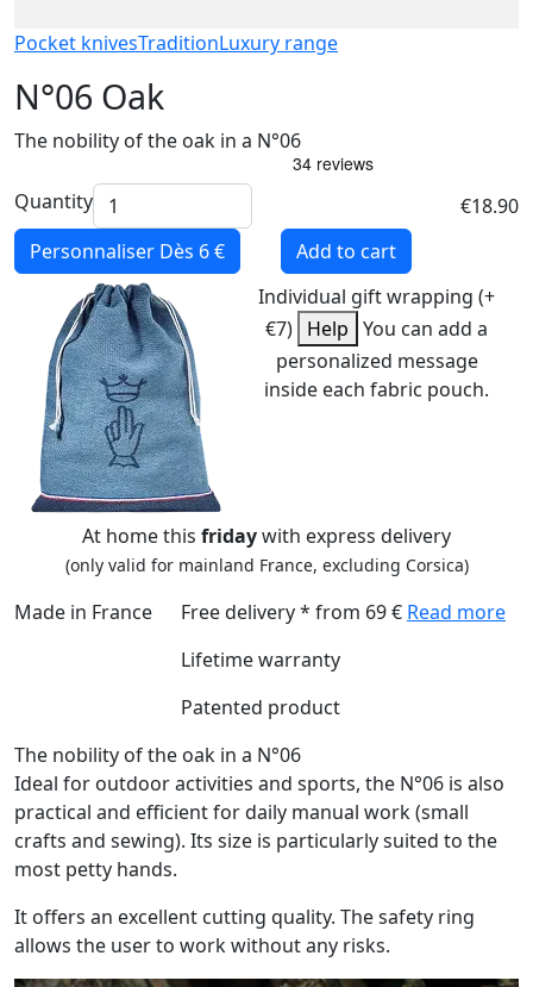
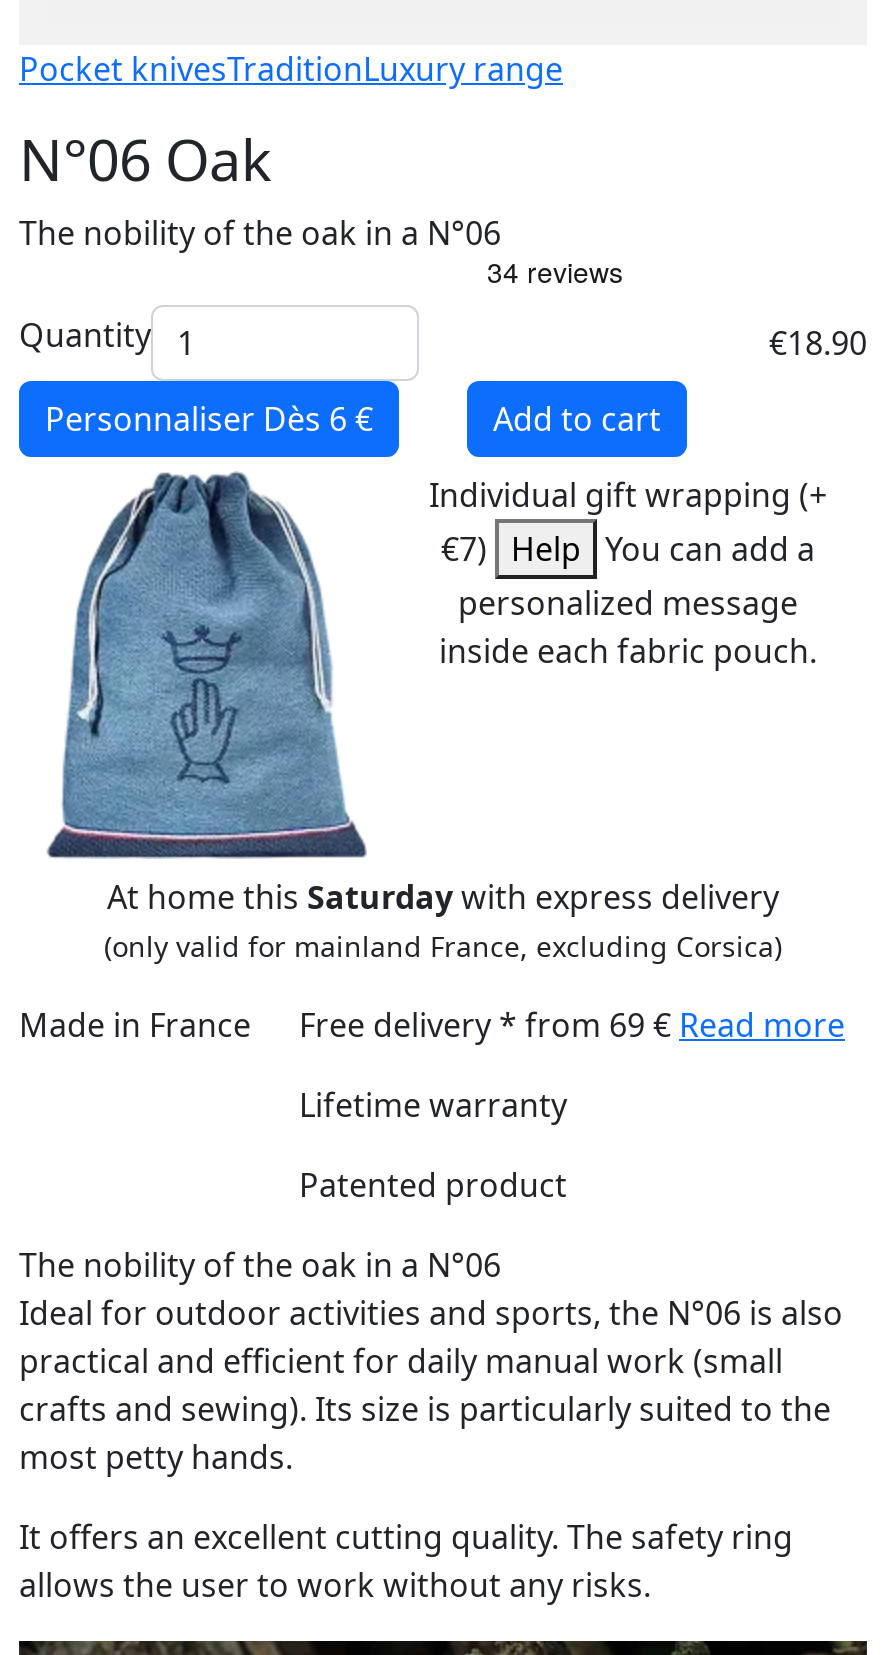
- At home this friday with express delivery
+ At home this Saturday with express delivery
